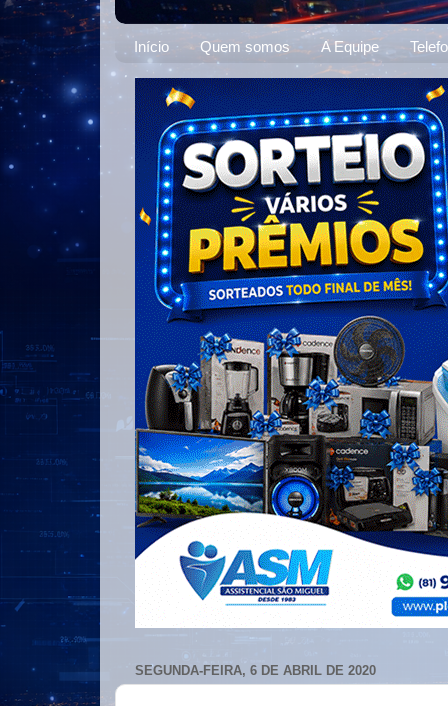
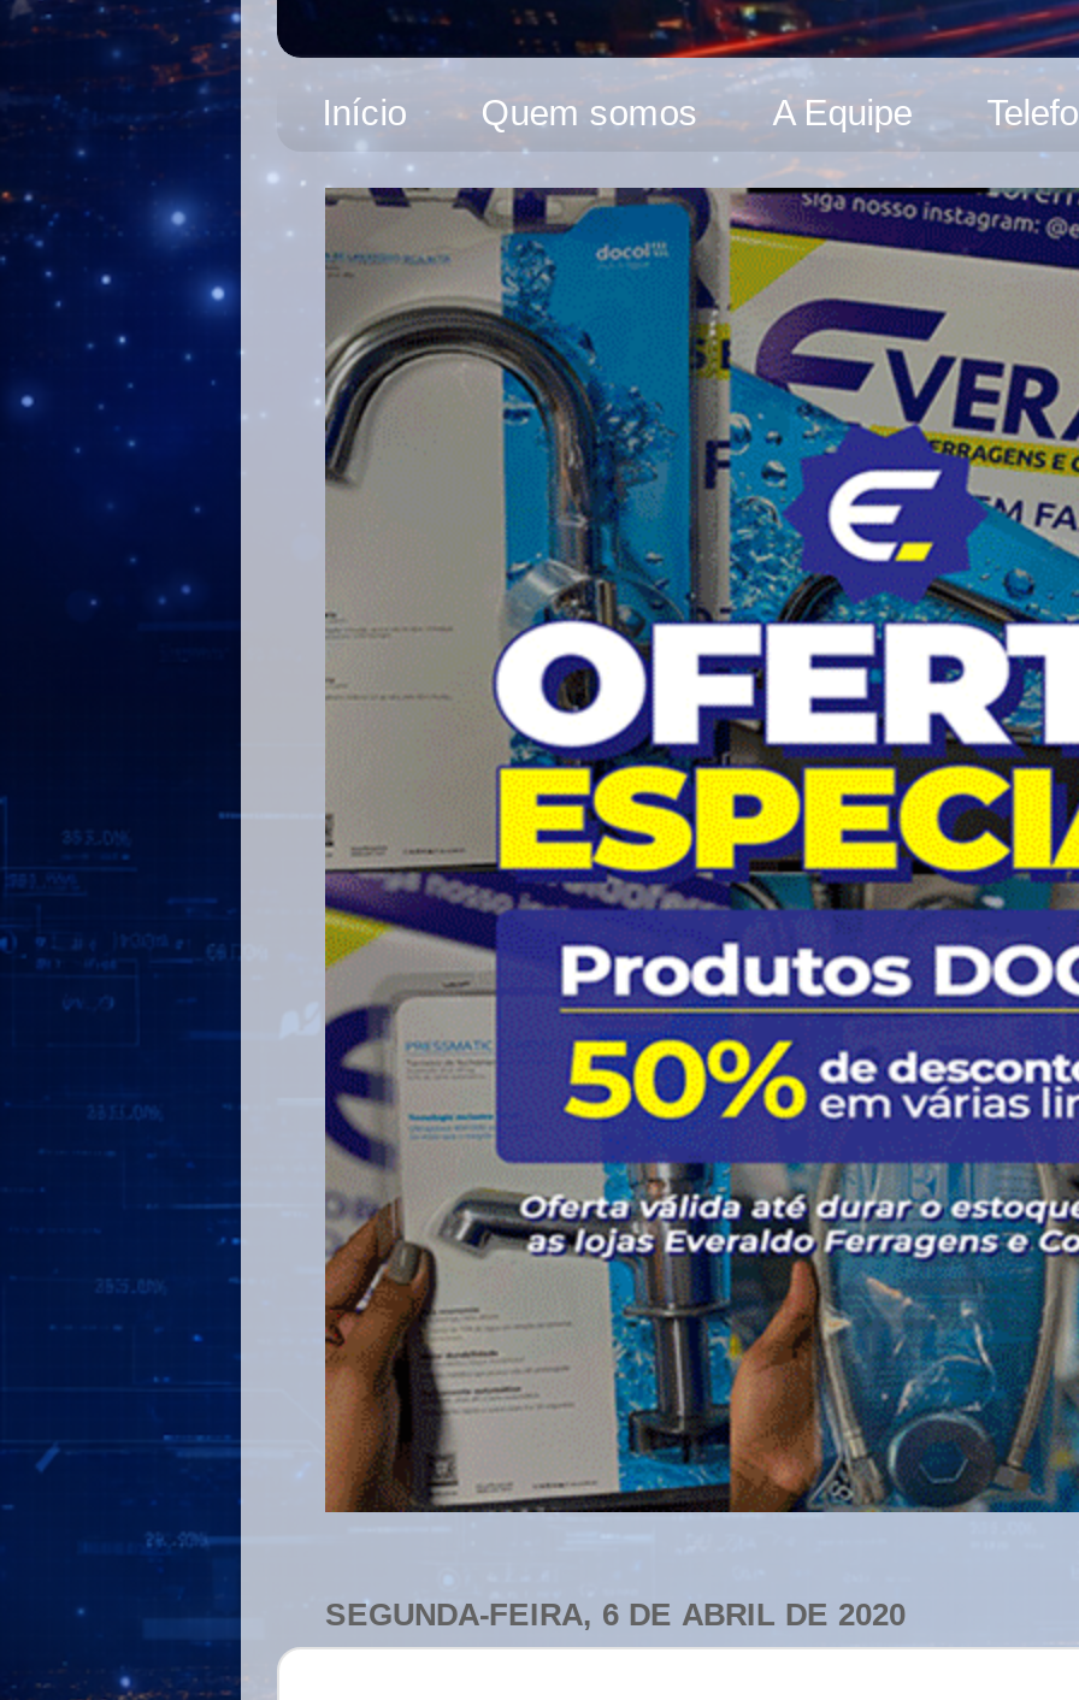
- [image]
+ [image]
